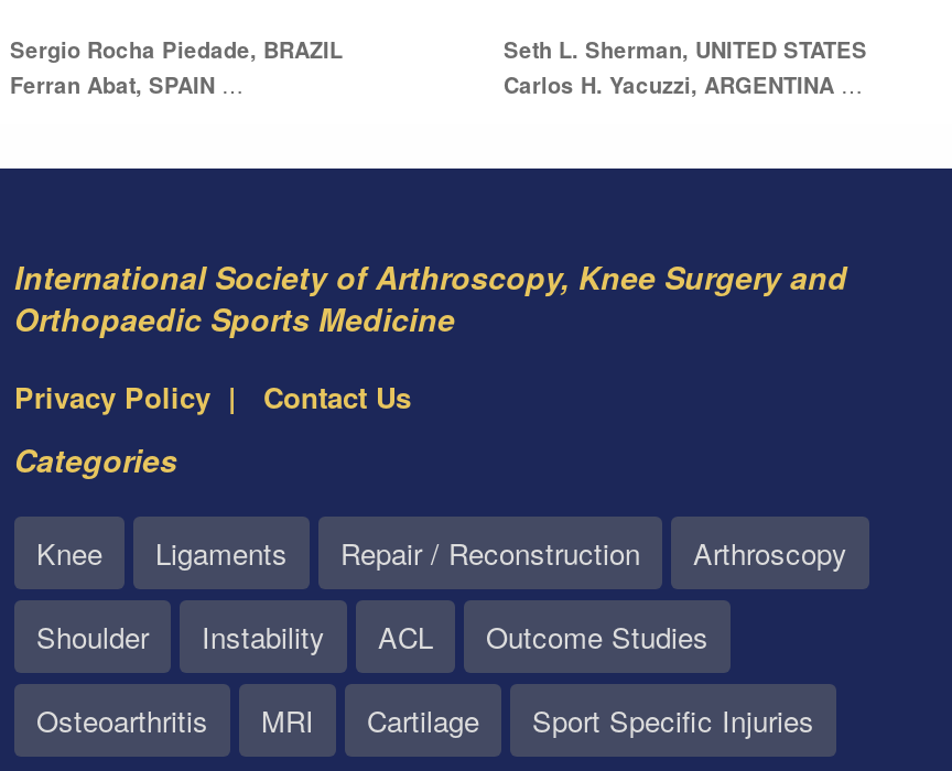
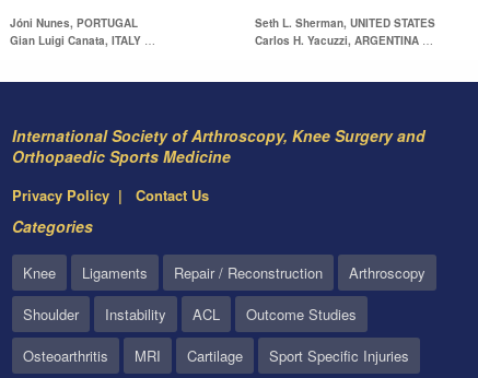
- Sergio Rocha Piedade, BRAZIL
- Ferran Abat, SPAIN …
+ Jóni Nunes, PORTUGAL
+ Gian Luigi Canata, ITALY …
